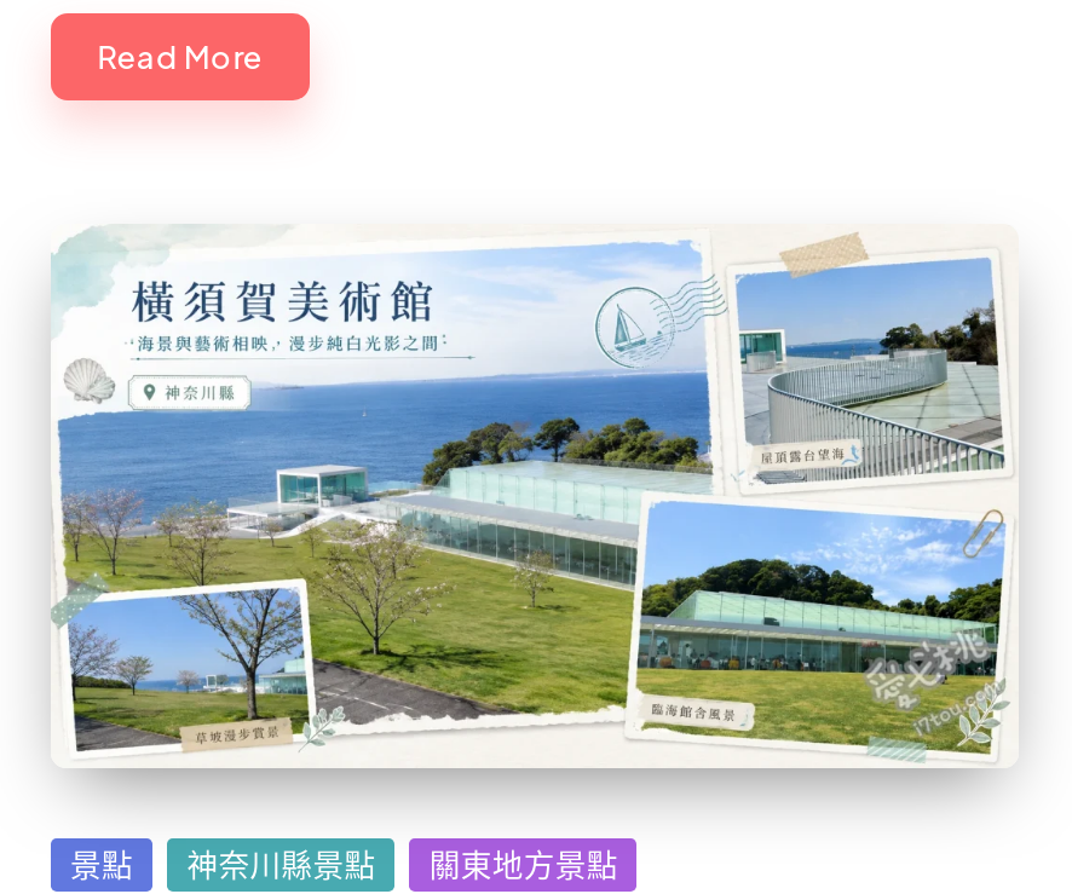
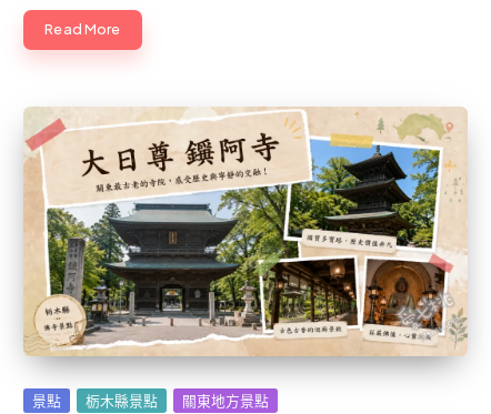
- [image]
- 神奈川縣景點
+ [image]
+ 栃木縣景點
